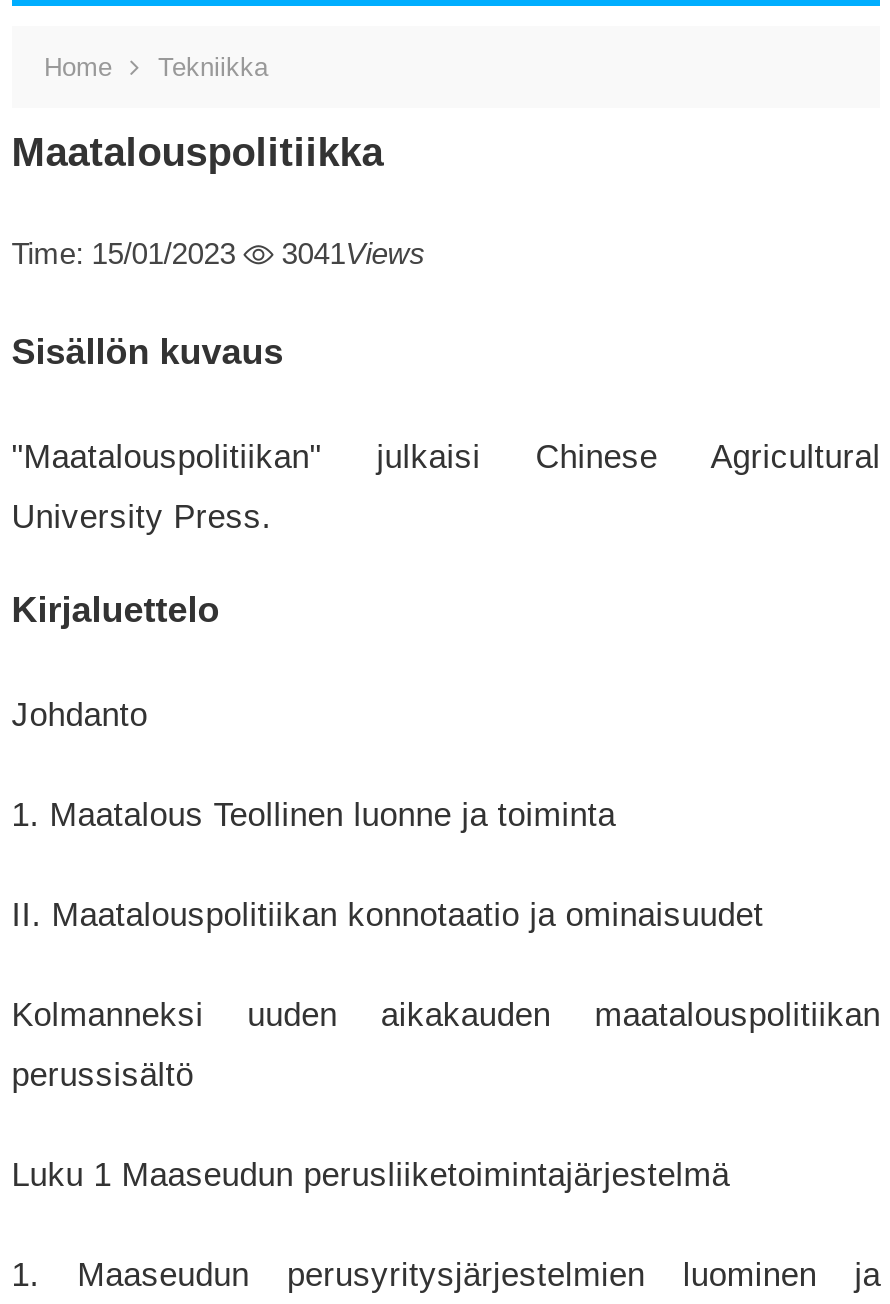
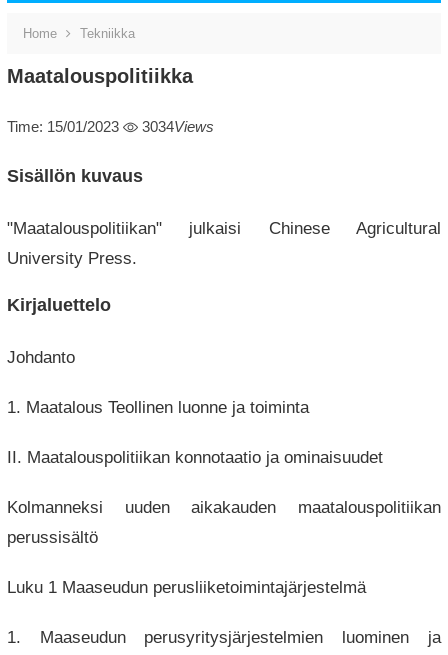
- Time: 15/01/2023 3041Views
+ Time: 15/01/2023 3034Views
